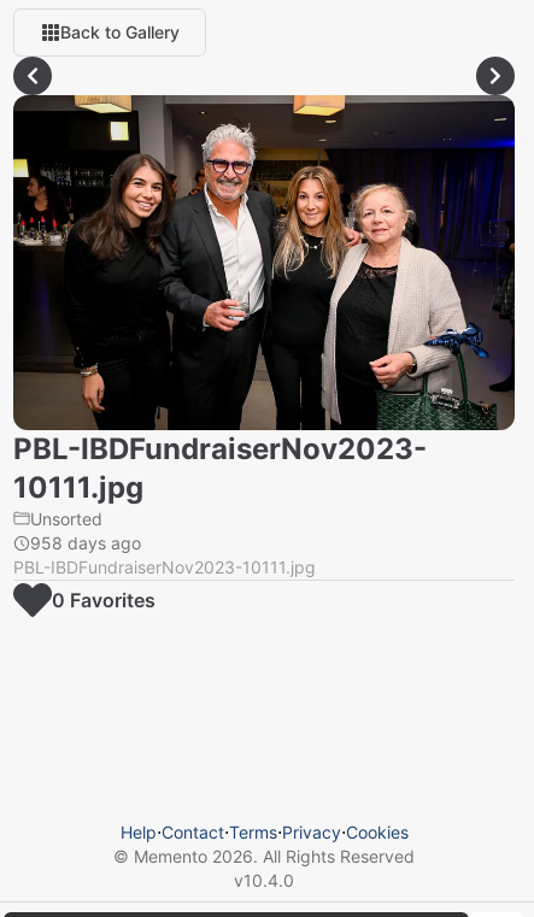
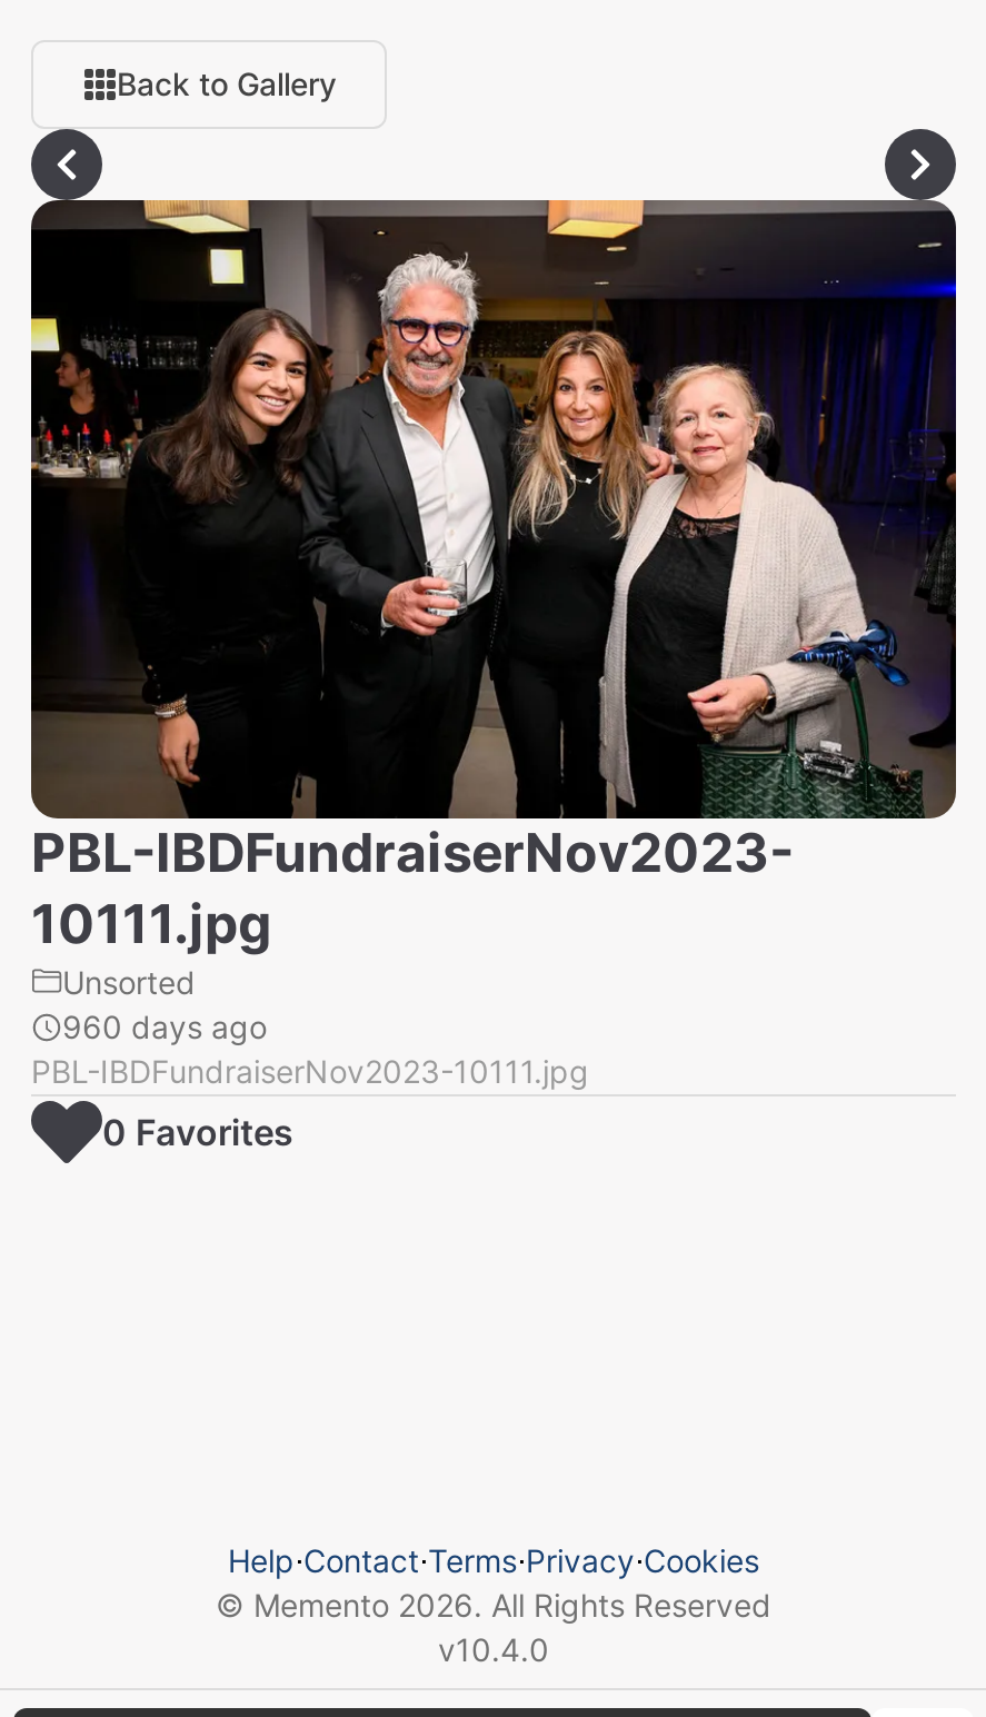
- 958 days ago
+ 960 days ago
